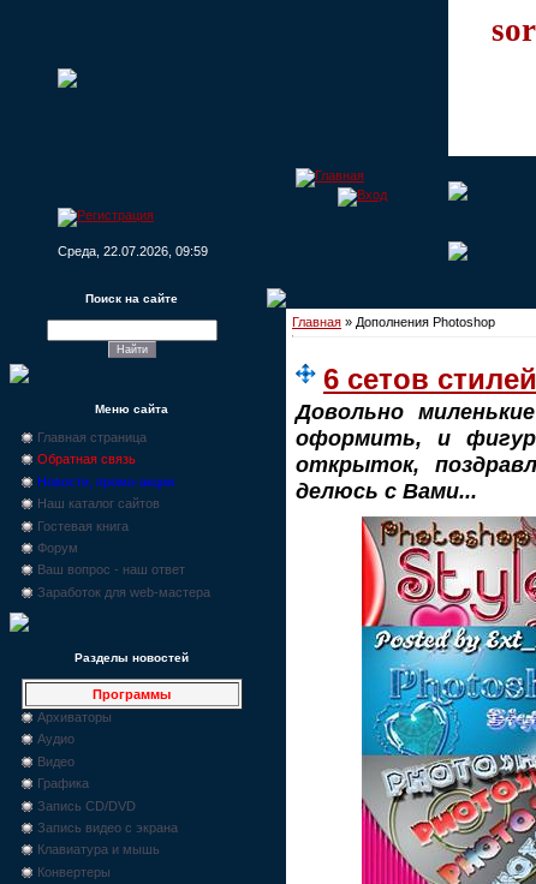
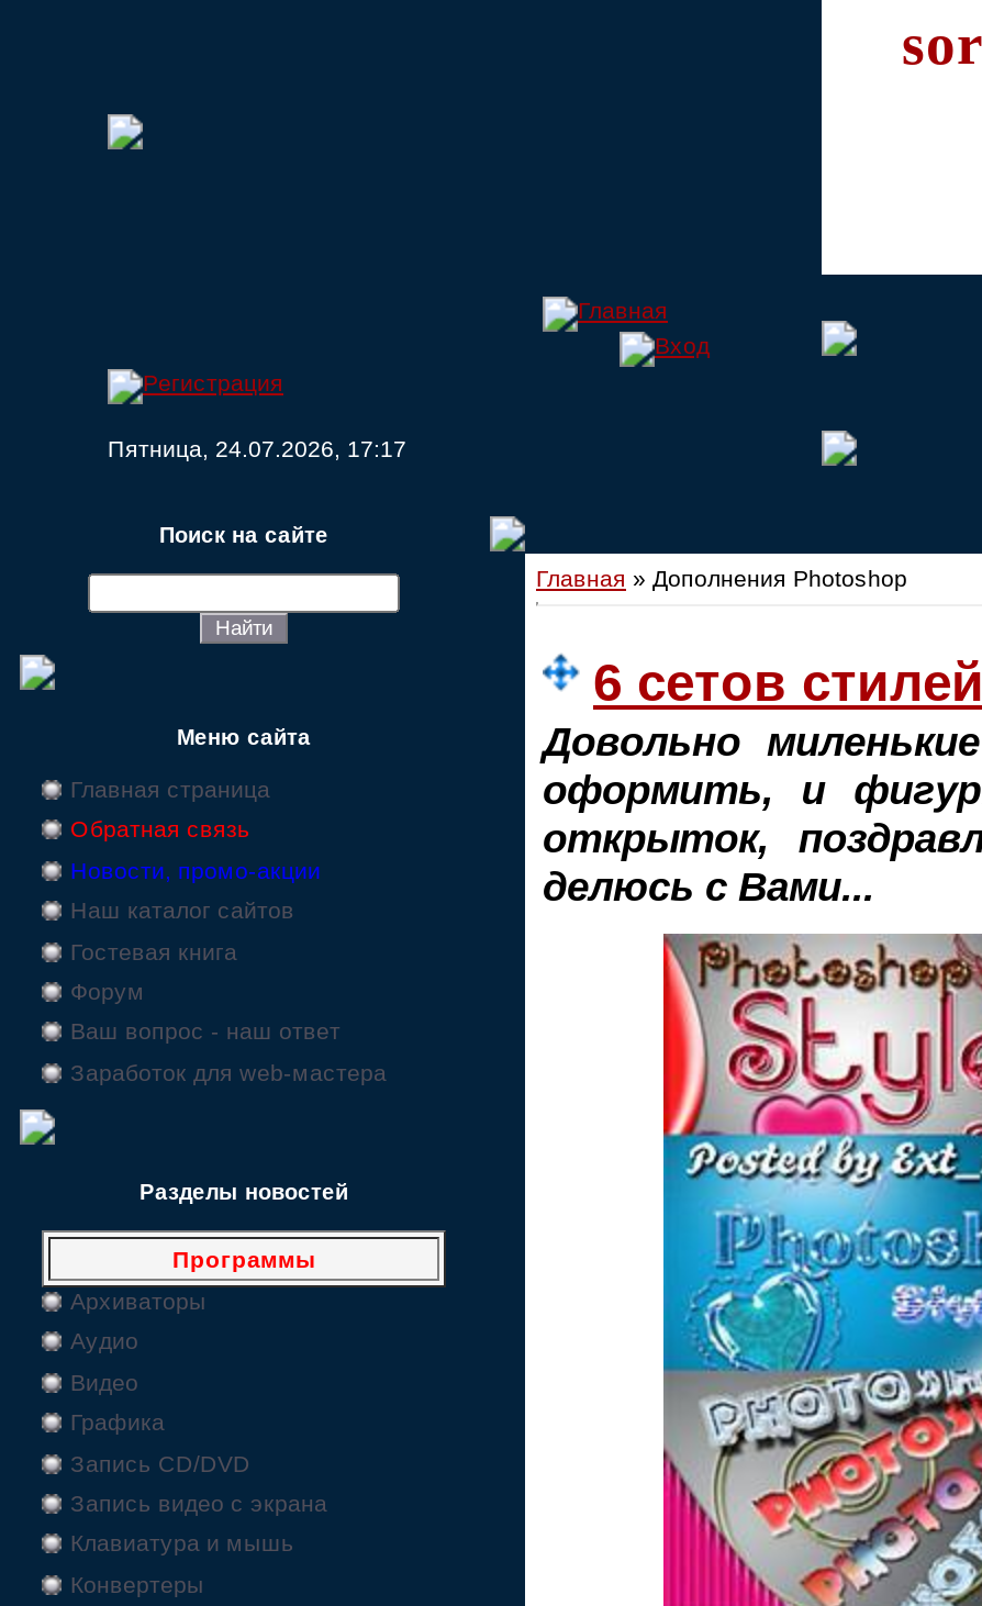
- Среда, 22.07.2026, 09:59
+ Пятница, 24.07.2026, 17:17
